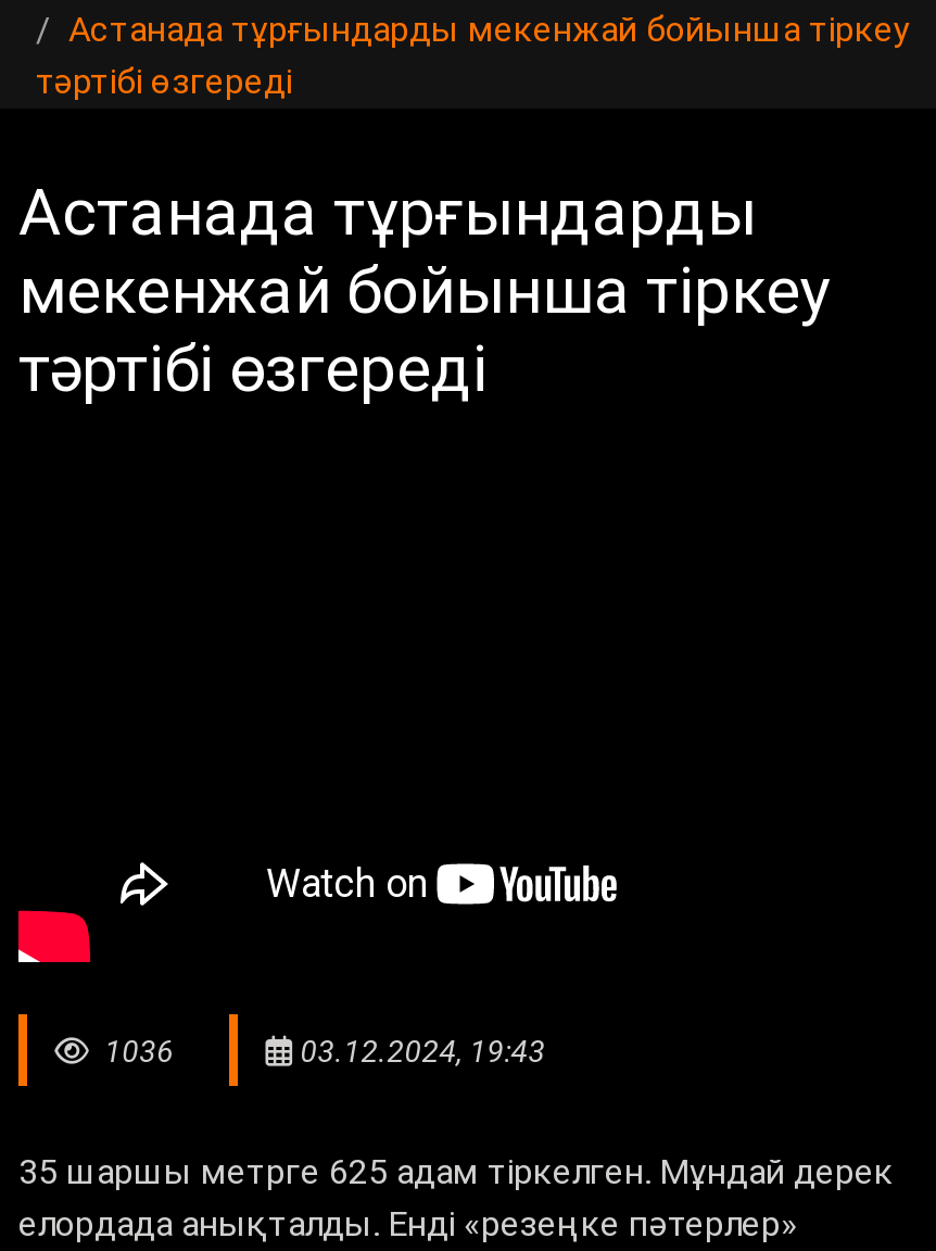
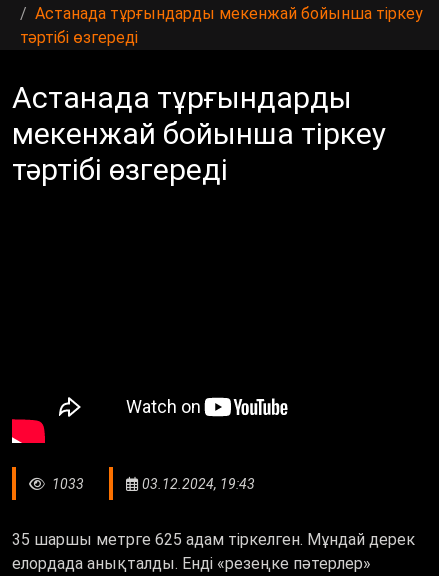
- 1036
+ 1033
